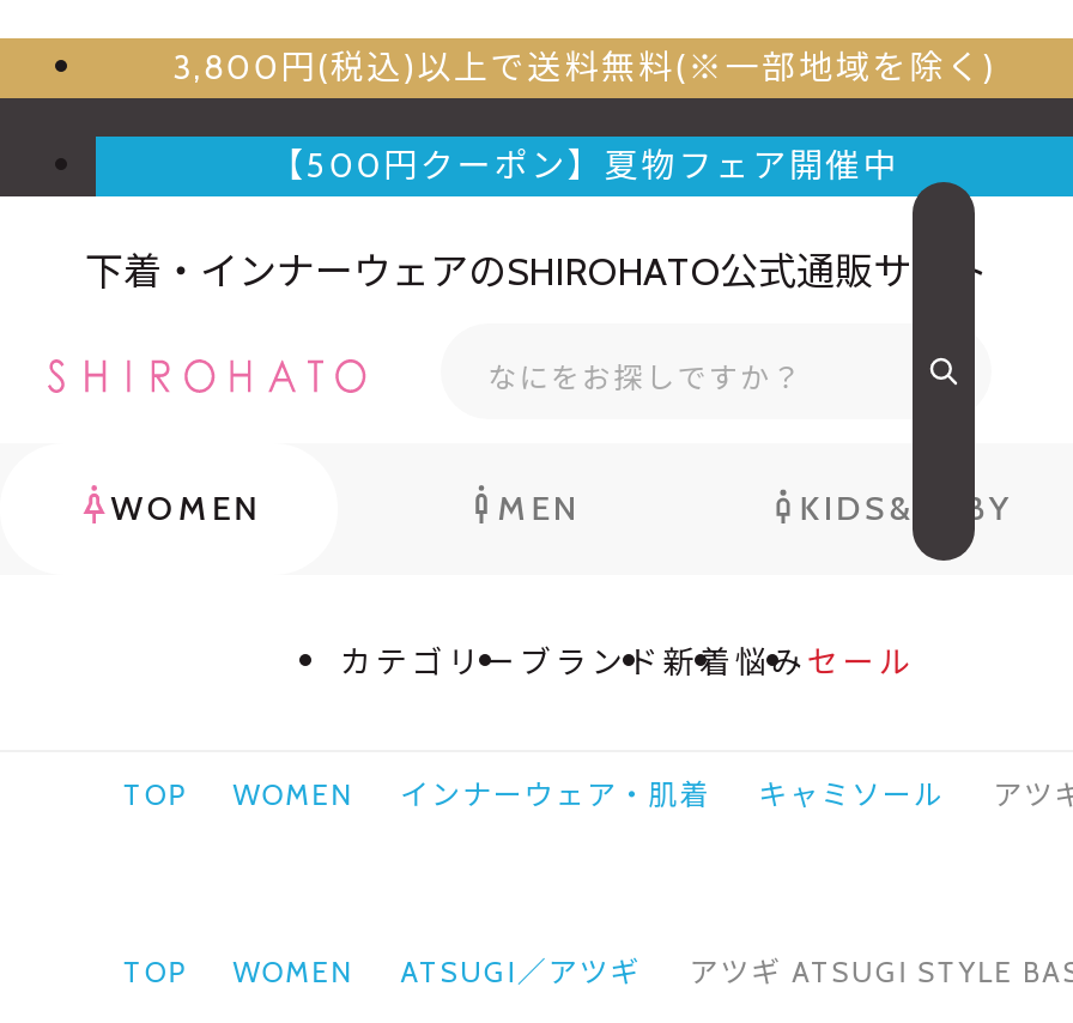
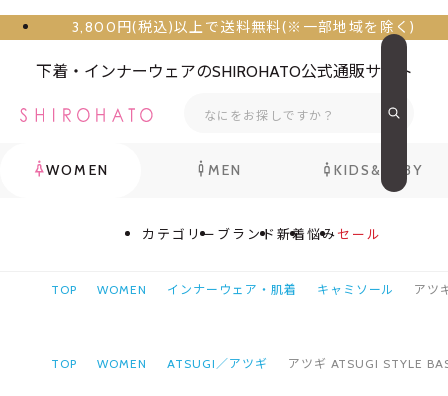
- 【500円クーポン】夏物フェア開催中
